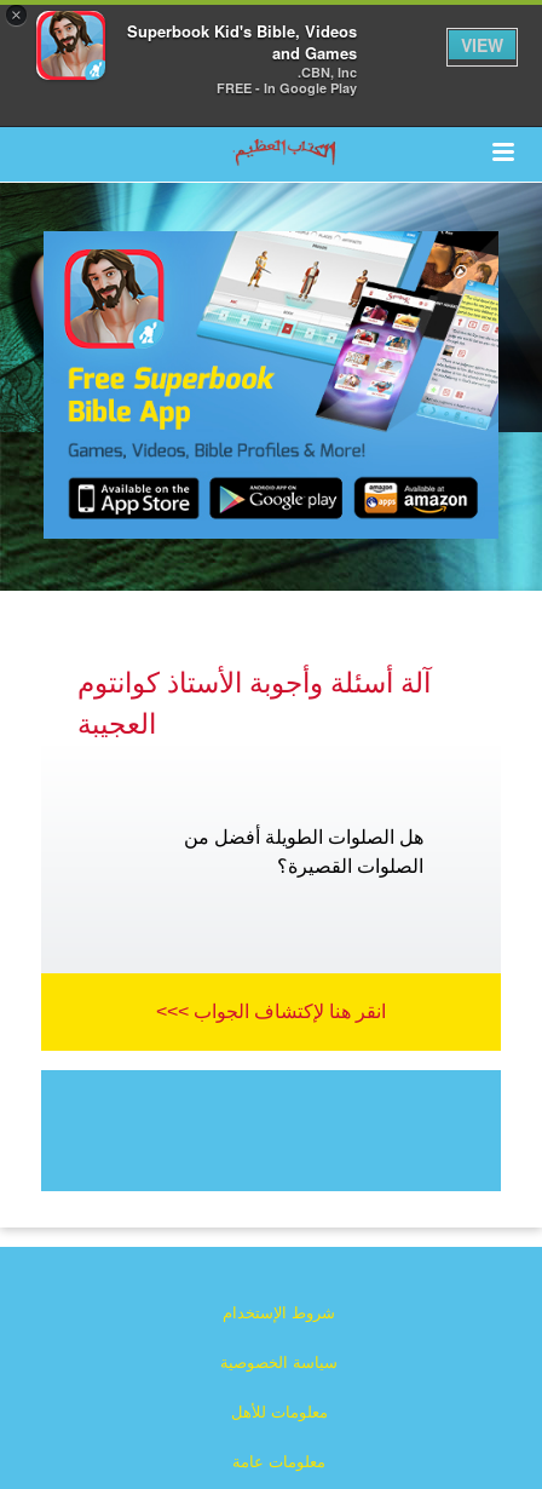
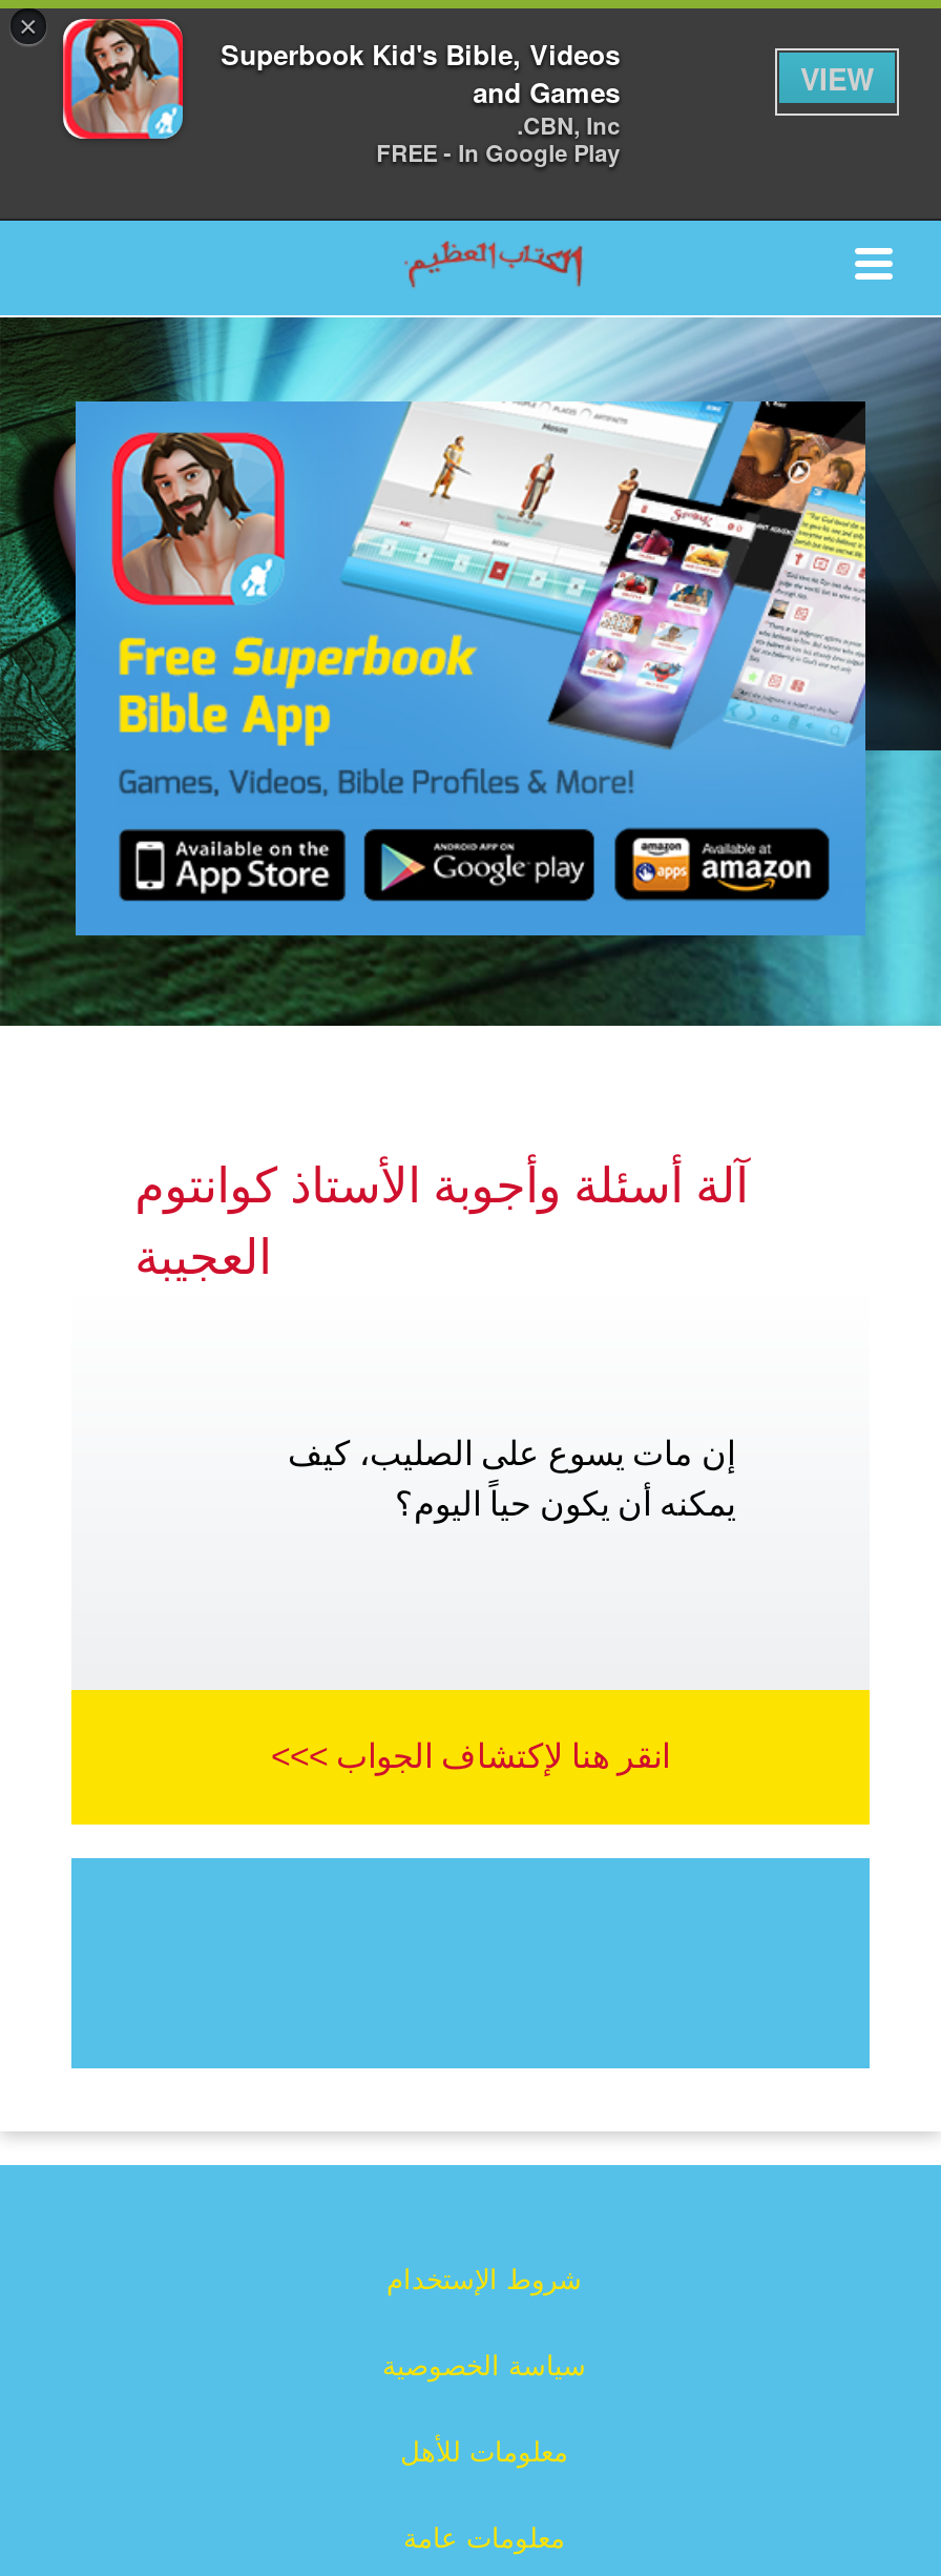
- هل الصلوات الطويلة أفضل من
- الصلوات القصيرة؟
+ إن مات يسوع على الصليب، كيف
+ يمكنه أن يكون حياً اليوم؟
